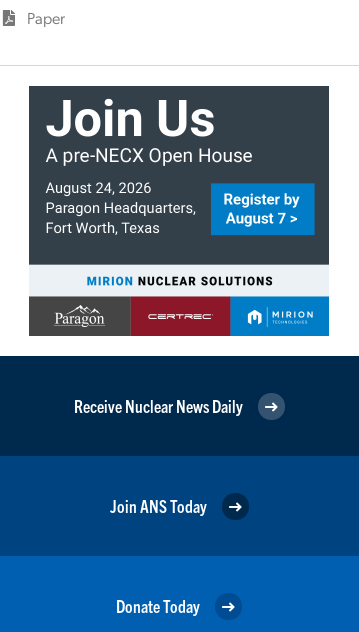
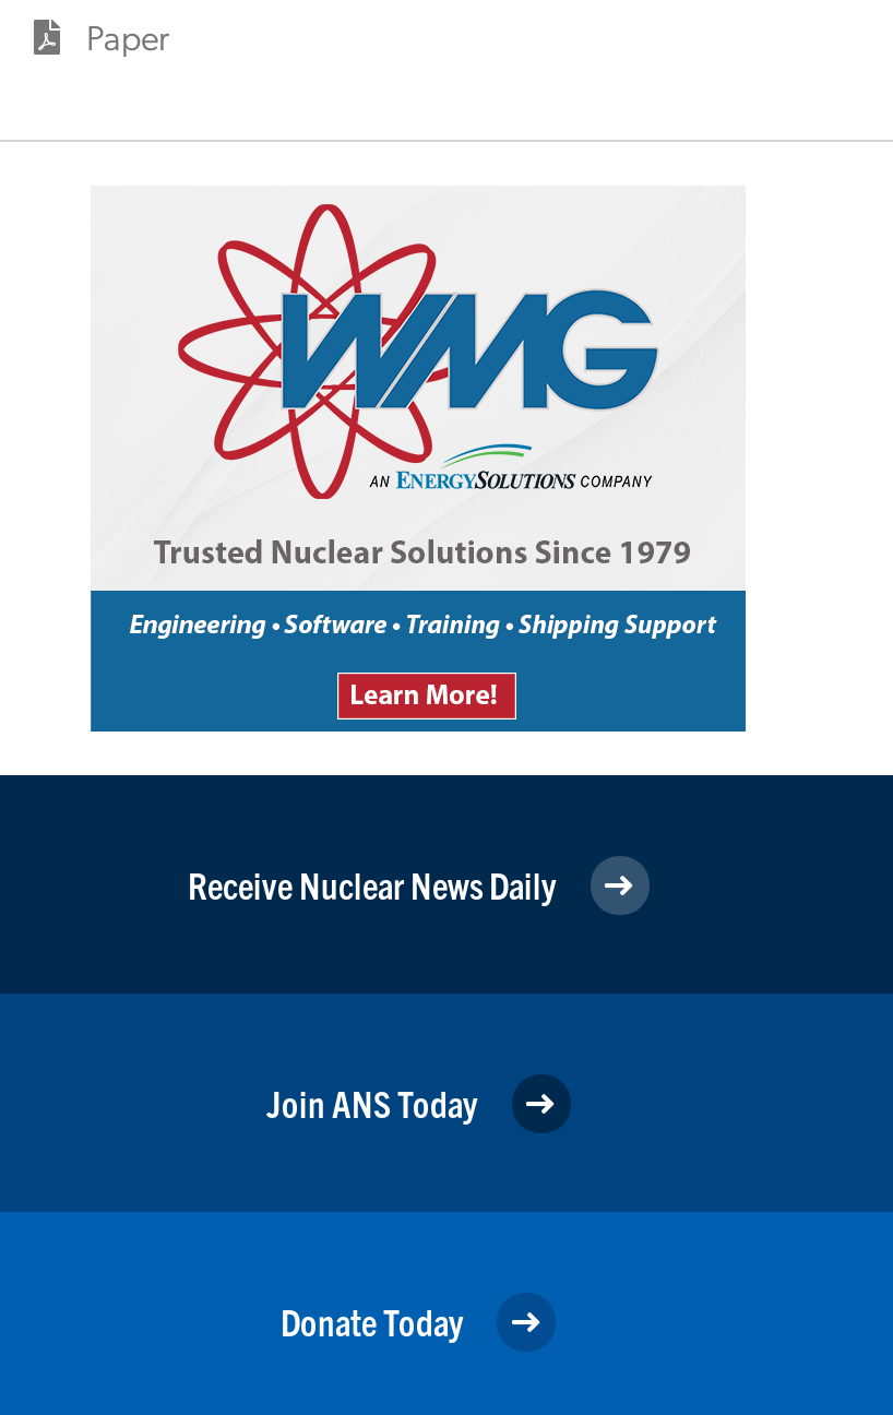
- [image]
+ [image]
